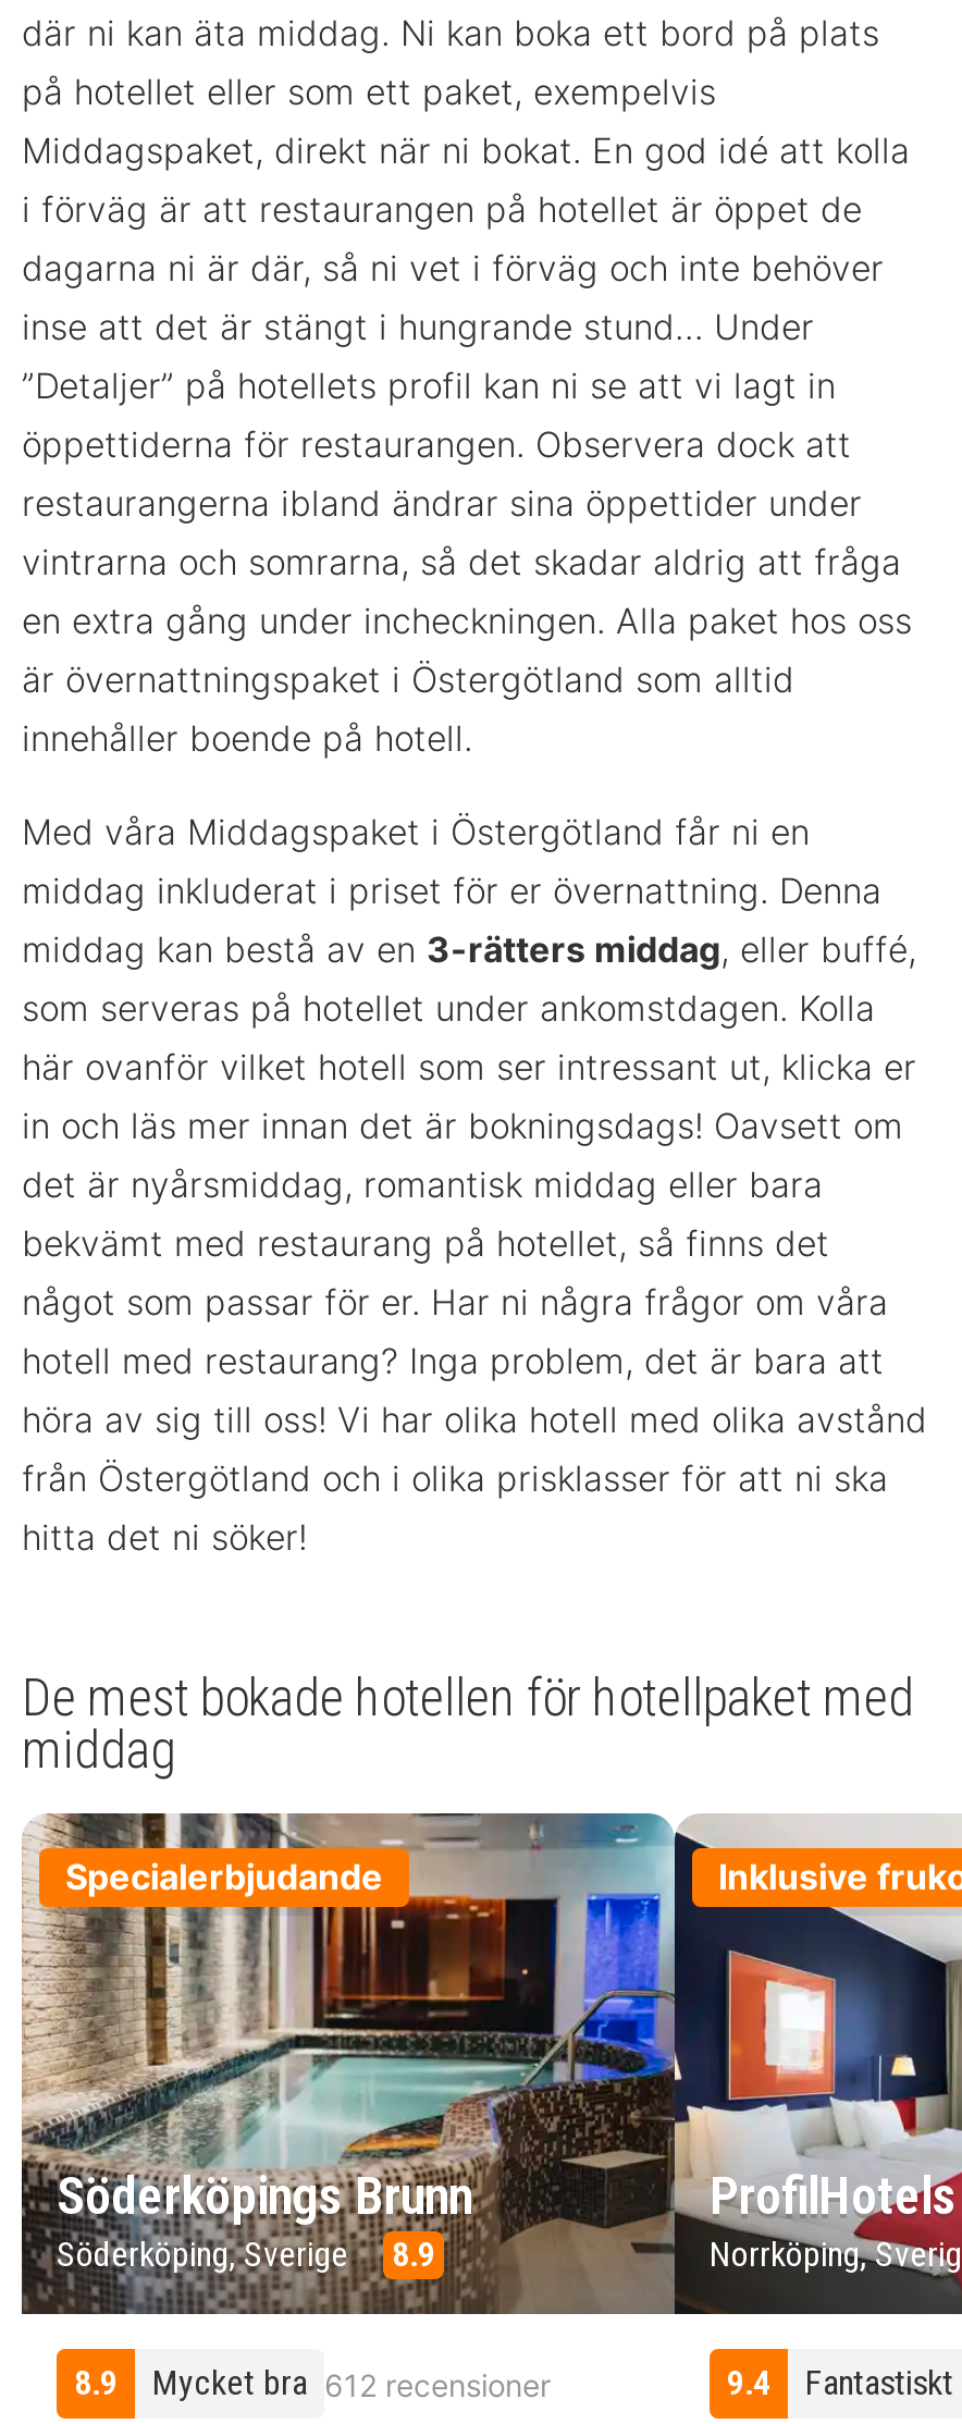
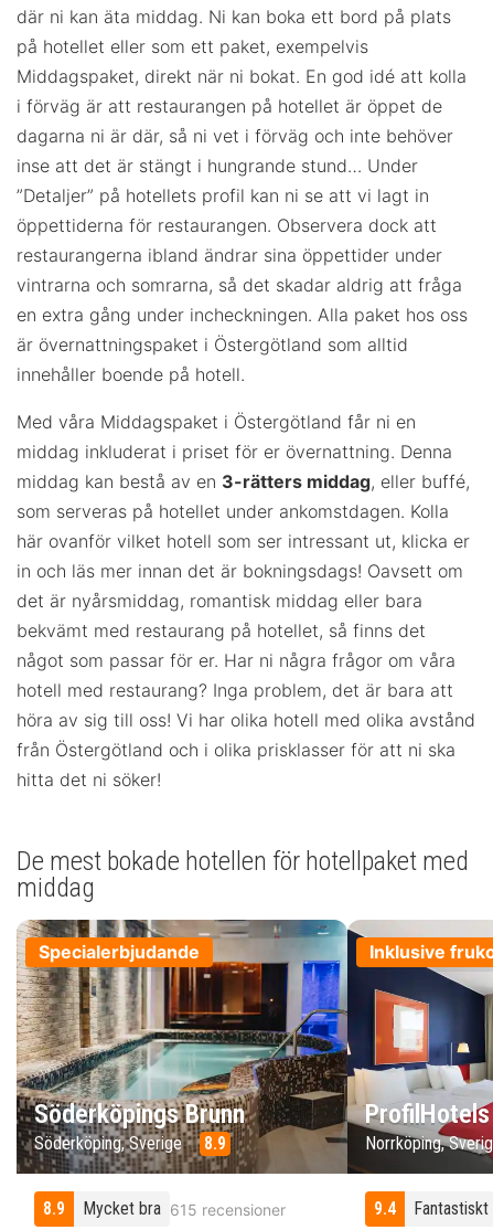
- Mycket bra 612 recensioner
+ Mycket bra 615 recensioner
